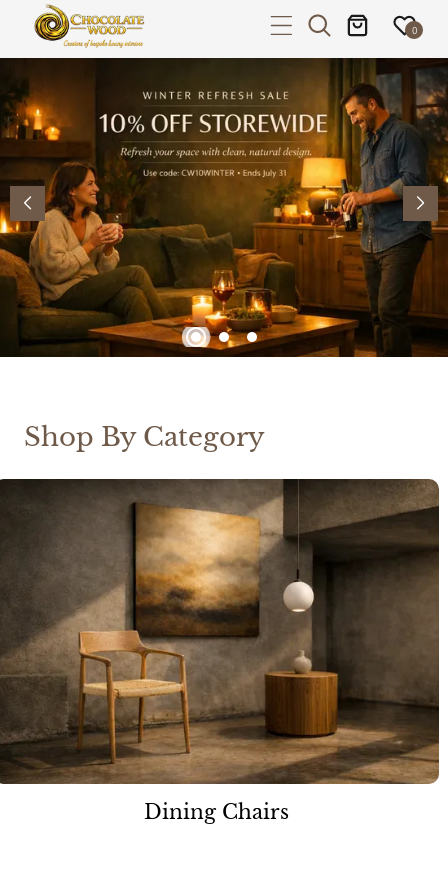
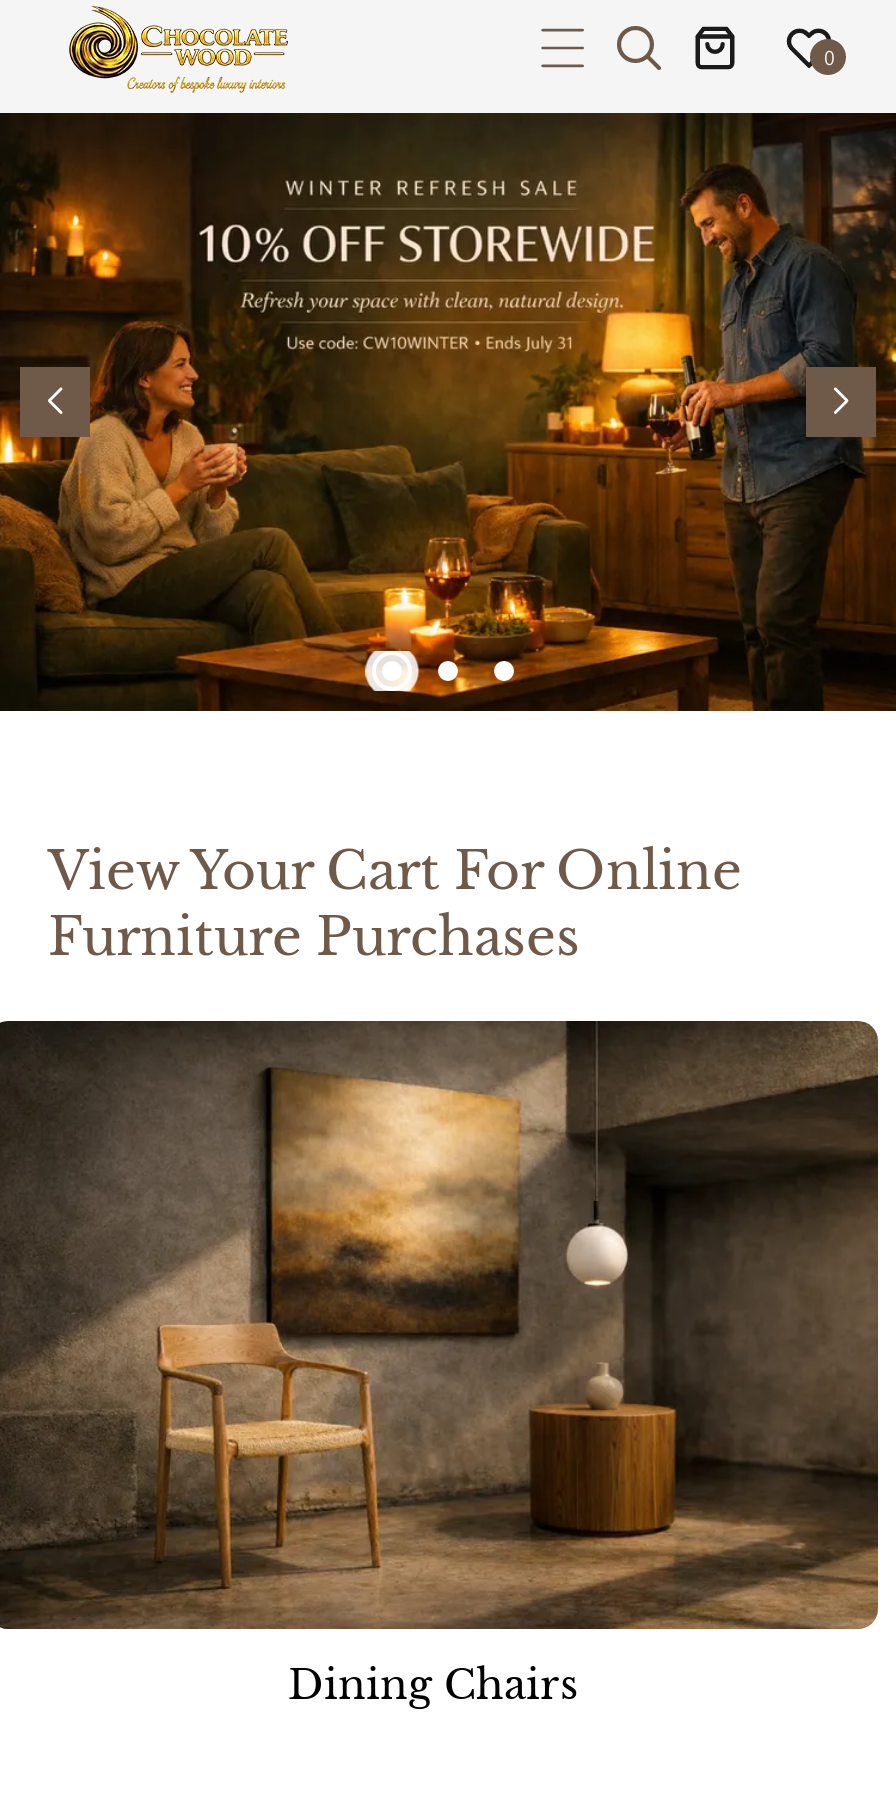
- Shop By Category
+ View Your Cart For Online
+ Furniture Purchases
